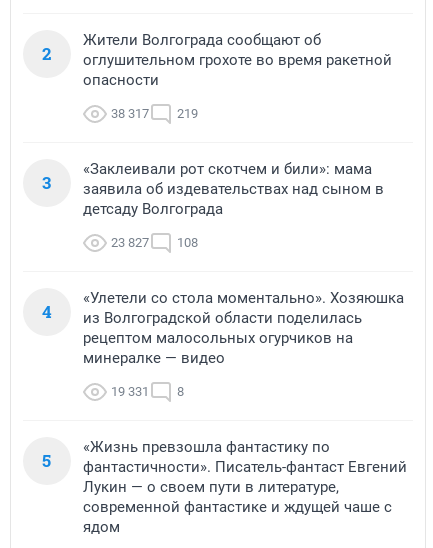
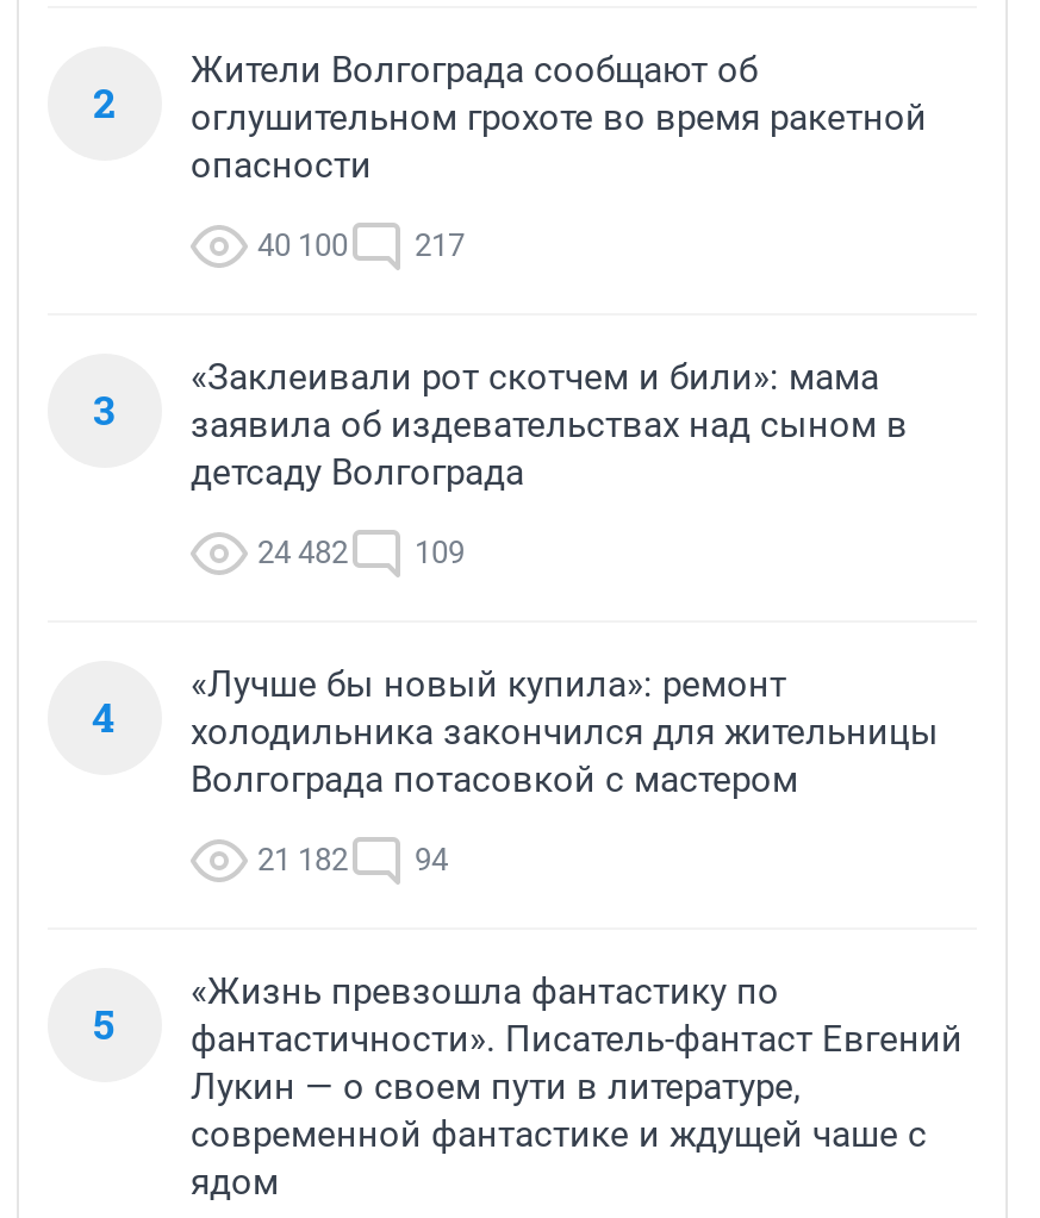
- 38 317
+ 40 100

- 219
+ 217

- 23 827
+ 24 482

- 108
+ 109

- «Улетели со стола моментально». Хозяюшка
- из Волгоградской области поделилась
- рецептом малосольных огурчиков на
- минералке — видео
+ «Лучше бы новый купила»: ремонт
+ холодильника закончился для жительницы
+ Волгограда потасовкой с мастером

- 19 331
- 8
+ 21 182
+ 94
